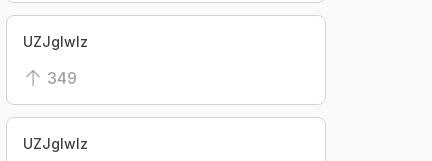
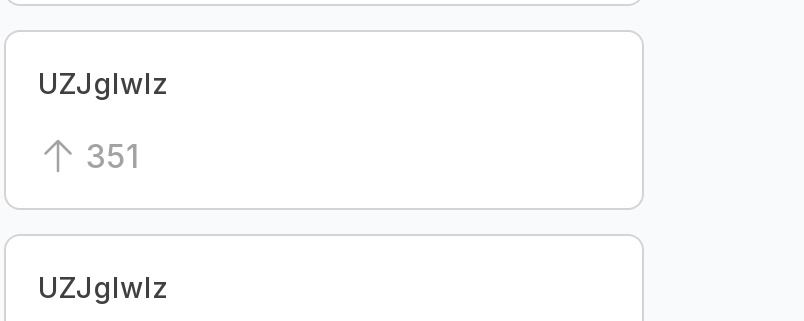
- 349
+ 351
